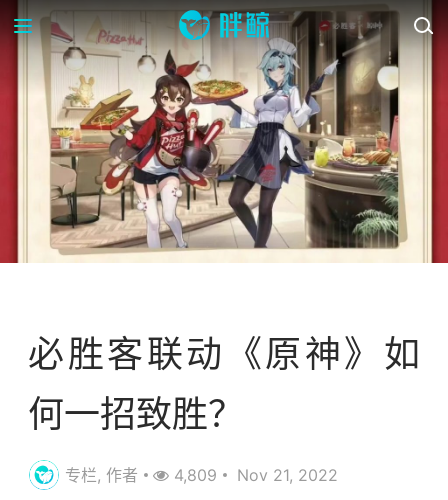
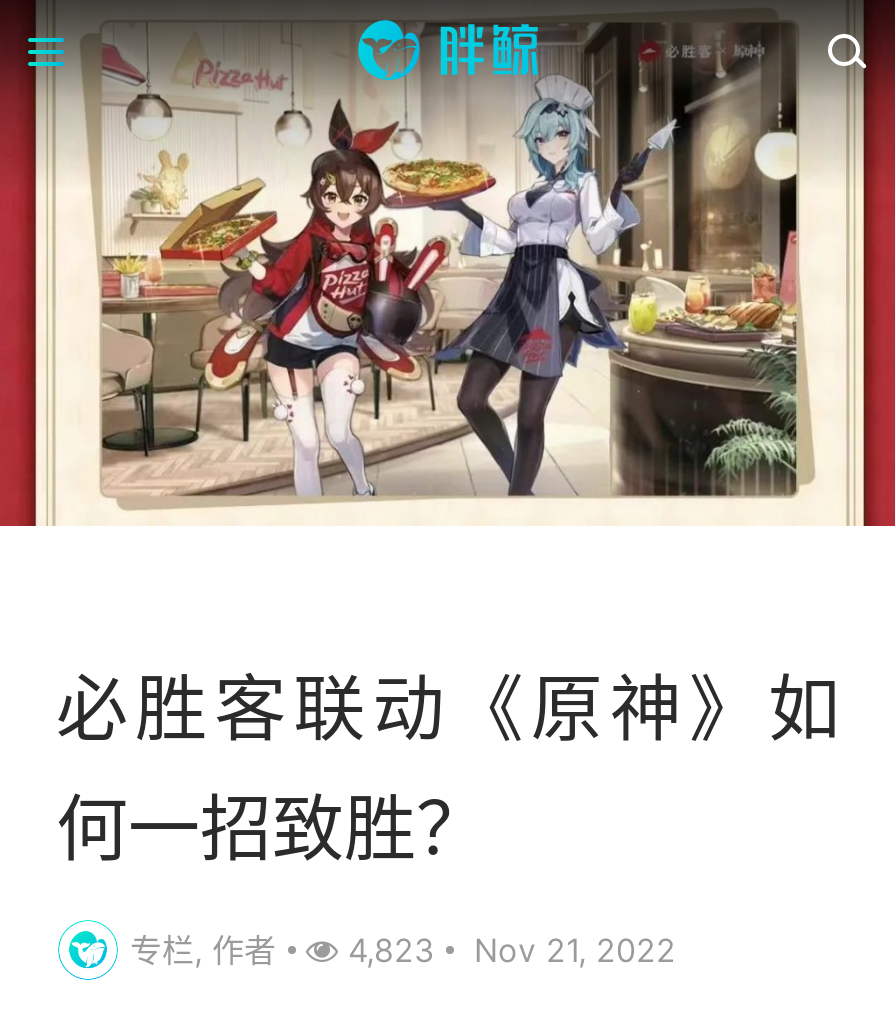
- 专栏, 作者 4,809 Nov 21, 2022
+ 专栏, 作者 4,823 Nov 21, 2022
